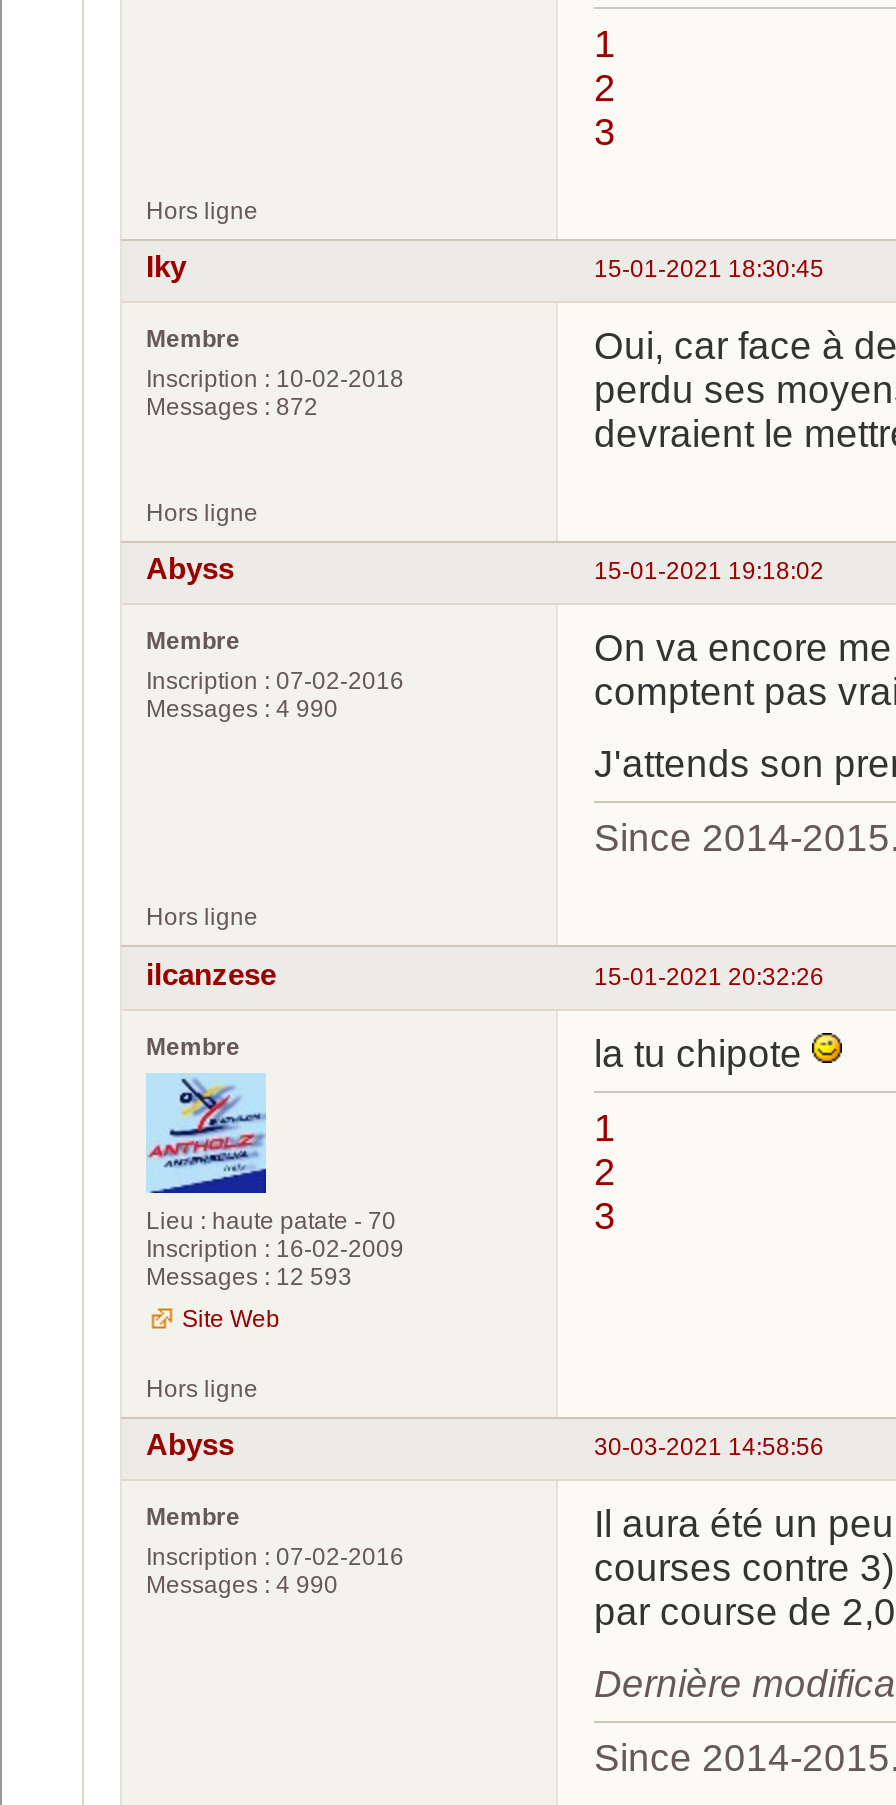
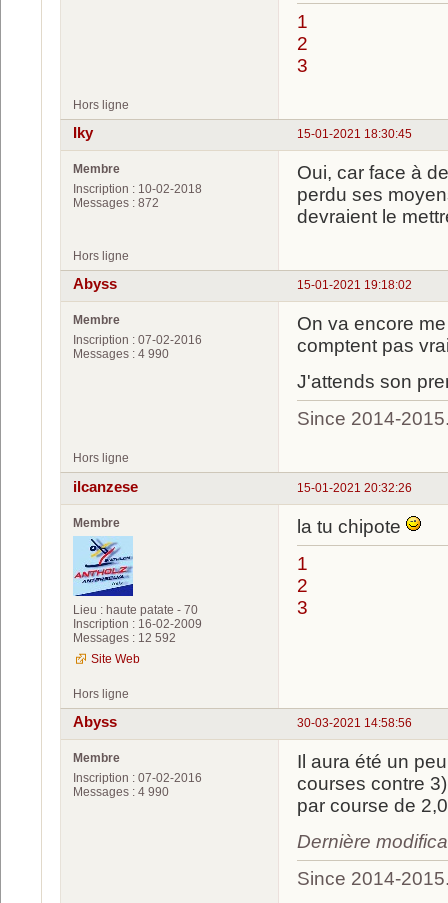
- Messages : 12 593
+ Messages : 12 592
